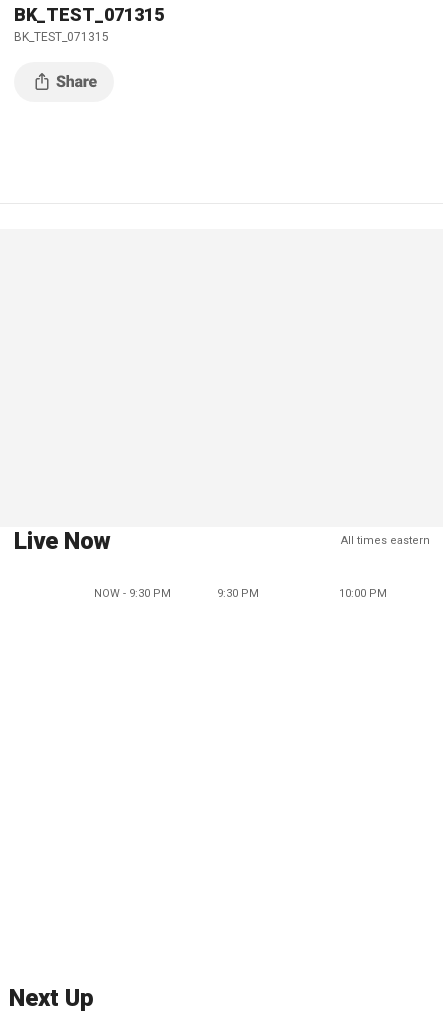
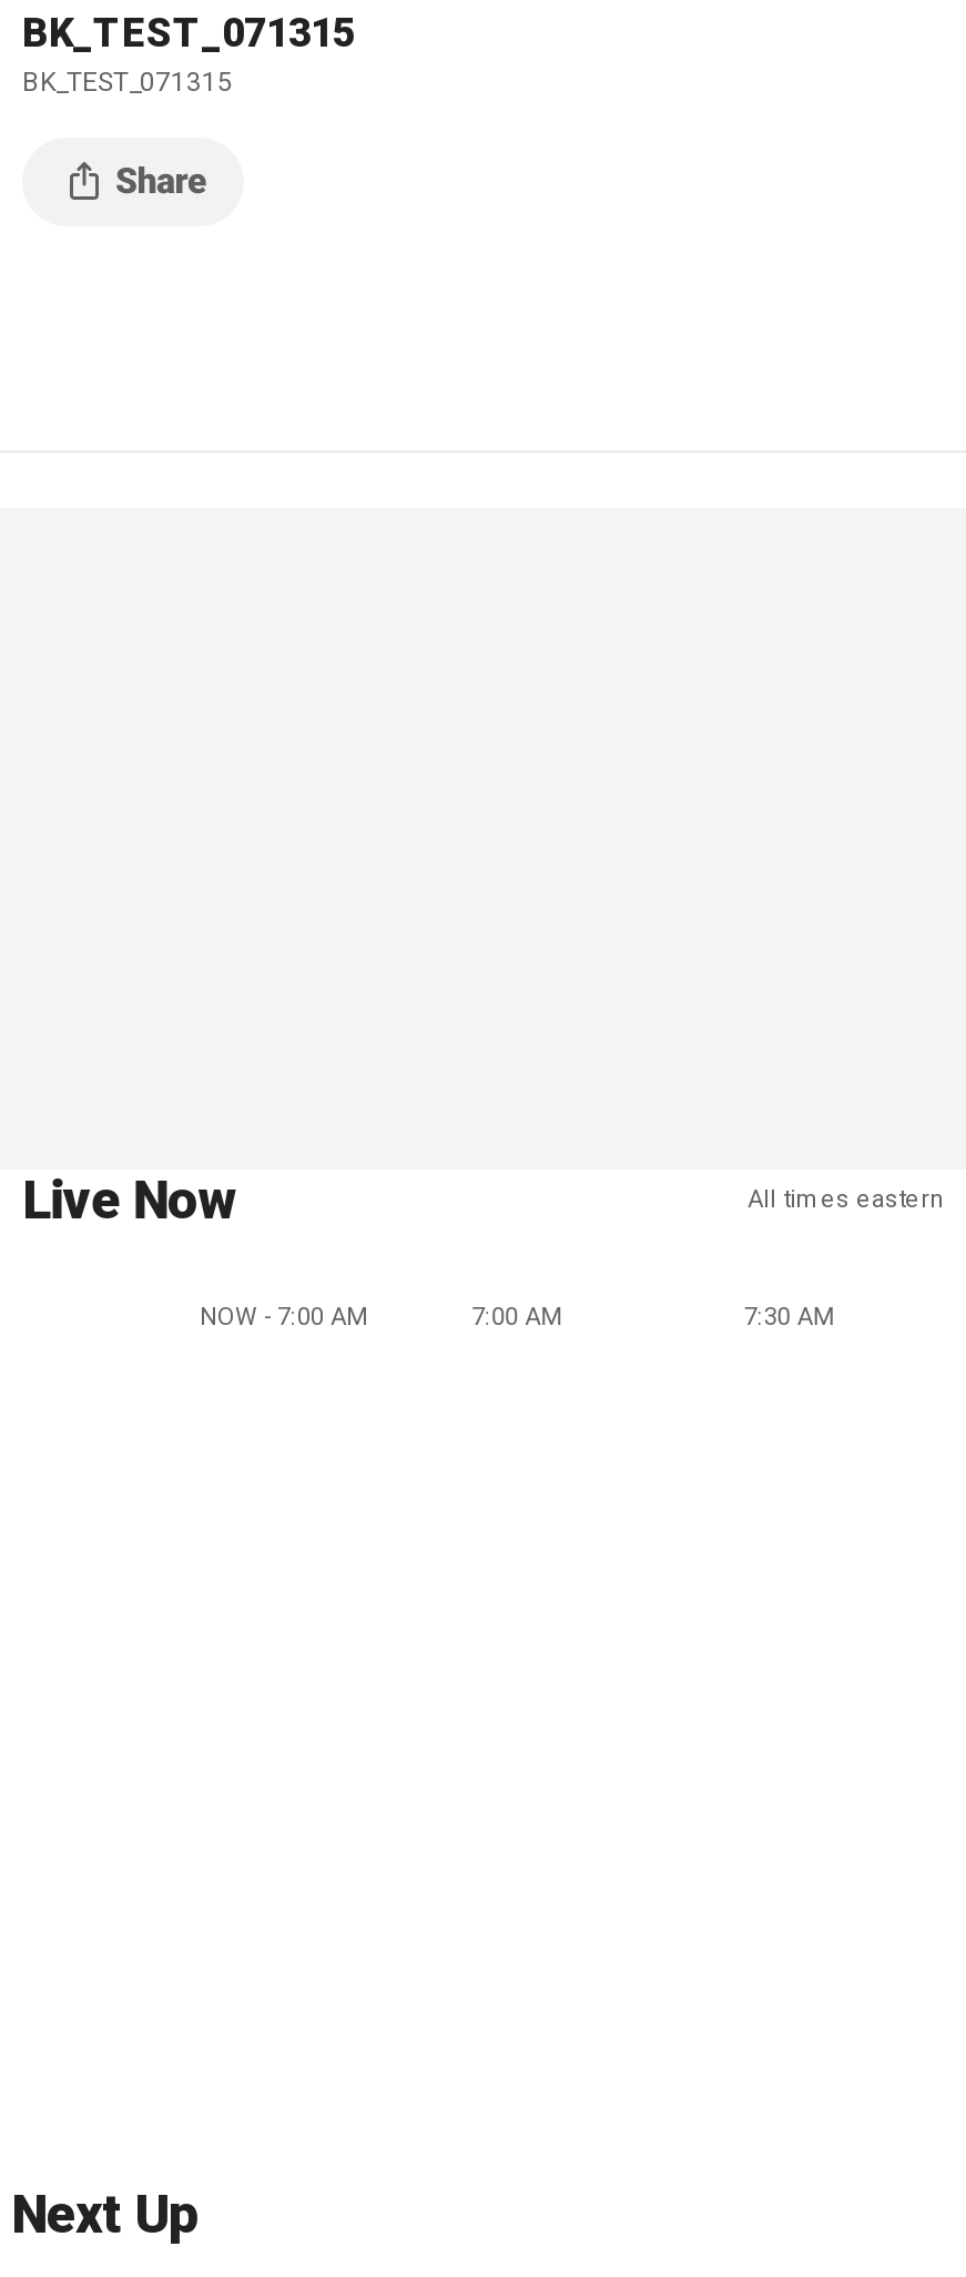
- NOW - 9:30 PM
- 9:30 PM
- 10:00 PM
+ NOW - 7:00 AM
+ 7:00 AM
+ 7:30 AM
